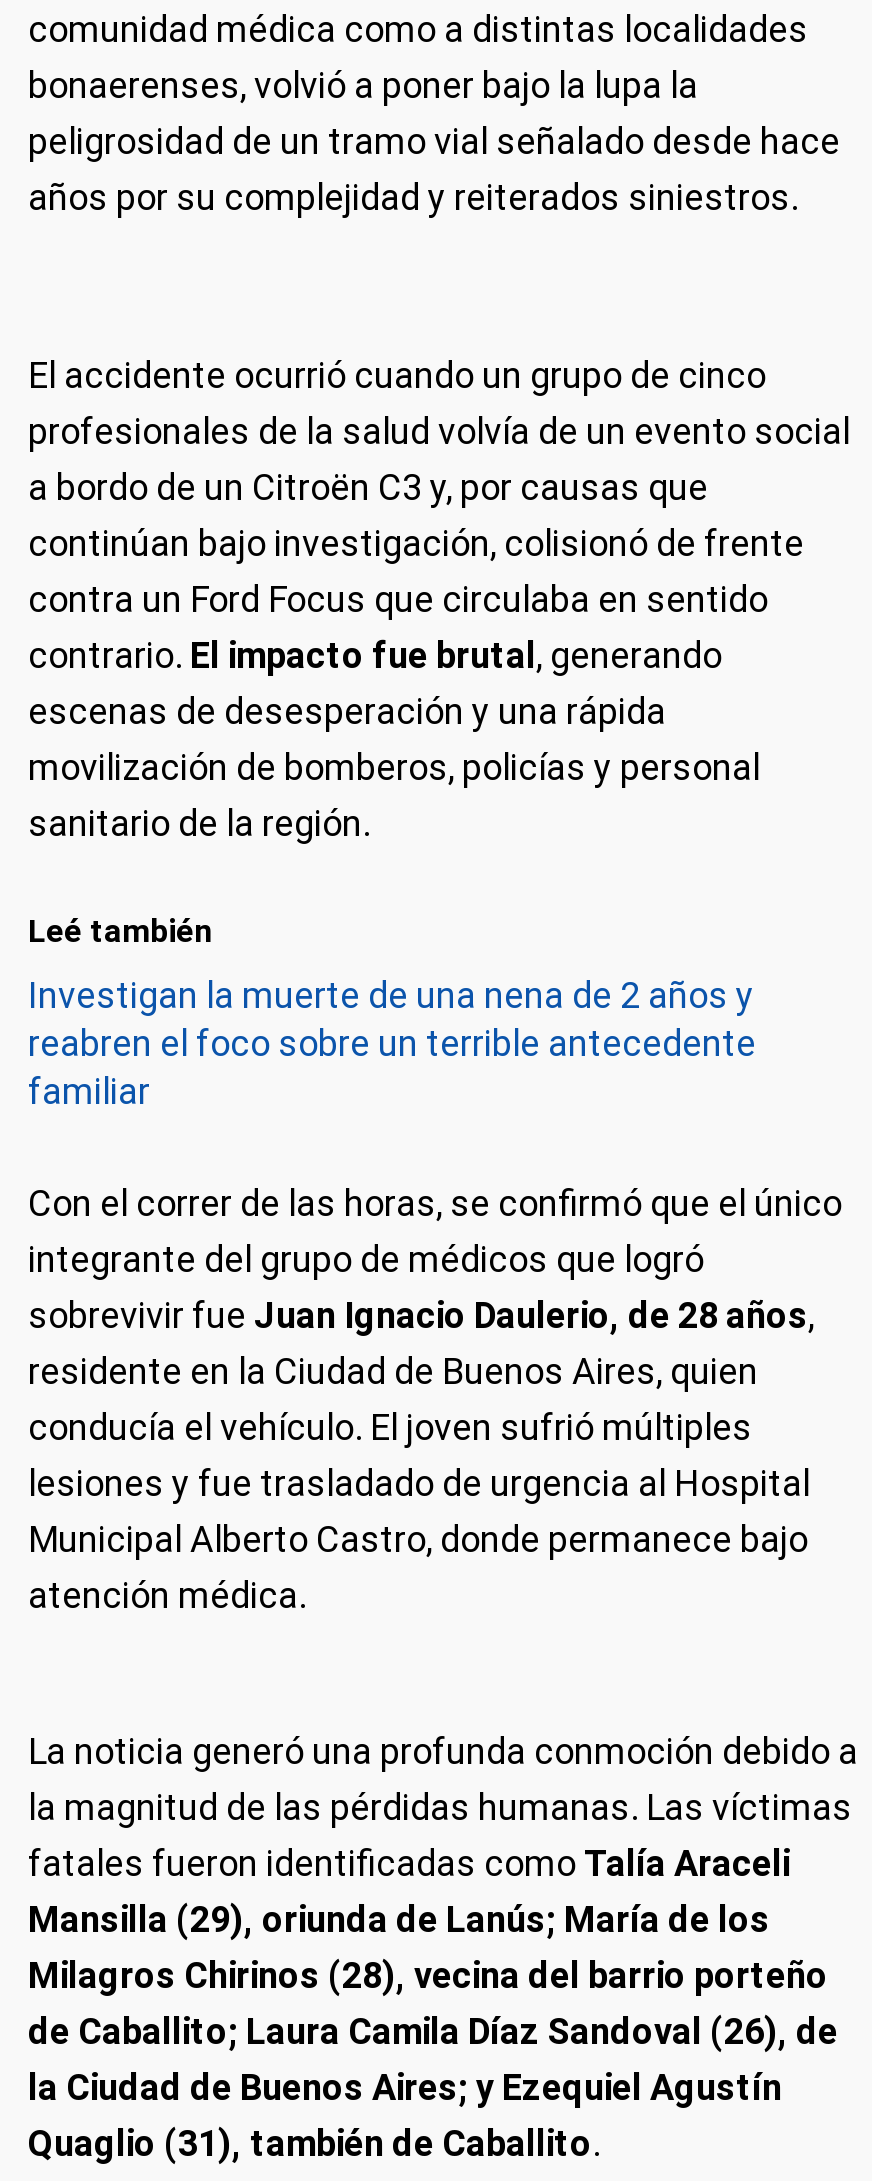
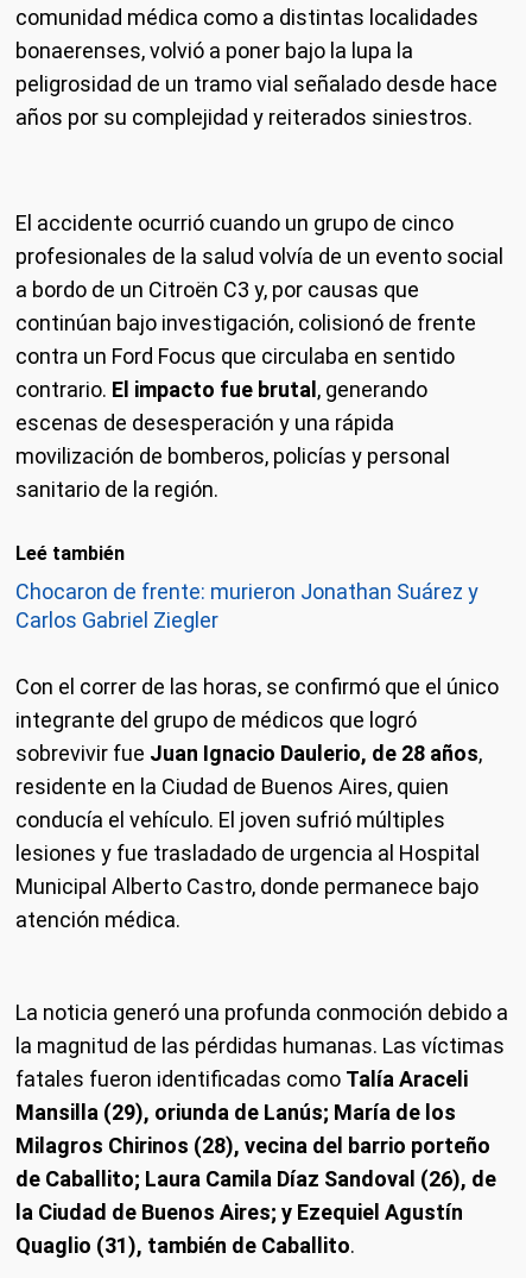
- Investigan la muerte de una nena de 2 años y
- reabren el foco sobre un terrible antecedente
- familiar
+ Chocaron de frente: murieron Jonathan Suárez y
+ Carlos Gabriel Ziegler
